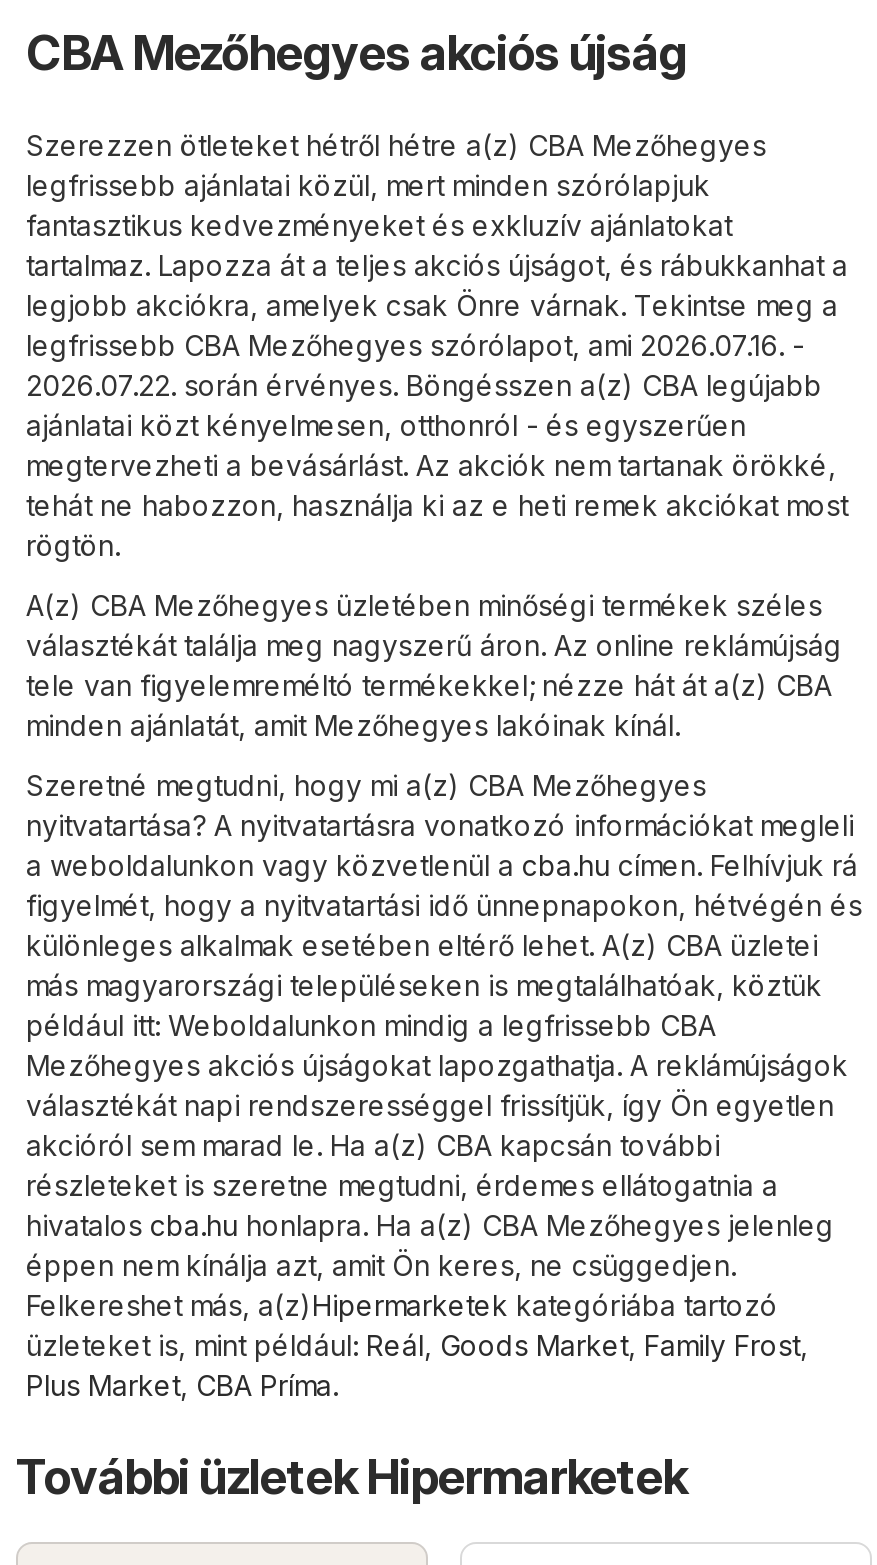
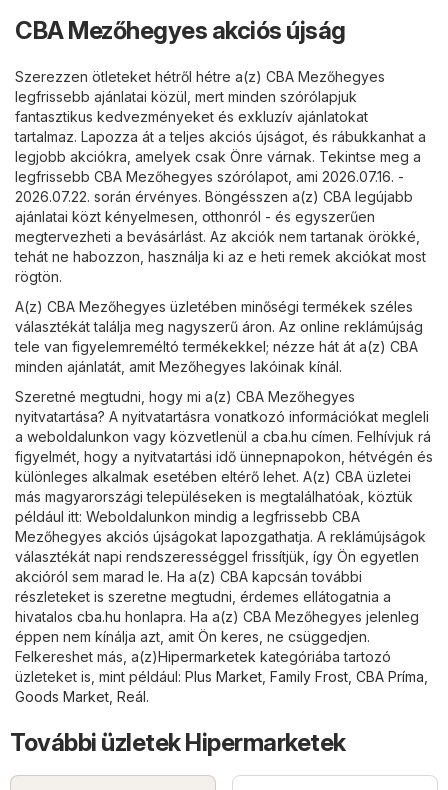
- üzleteket is, mint például: Reál, Goods Market, Family Frost,
- Plus Market, CBA Príma.
+ üzleteket is, mint például: Plus Market, Family Frost, CBA Príma,
+ Goods Market, Reál.
